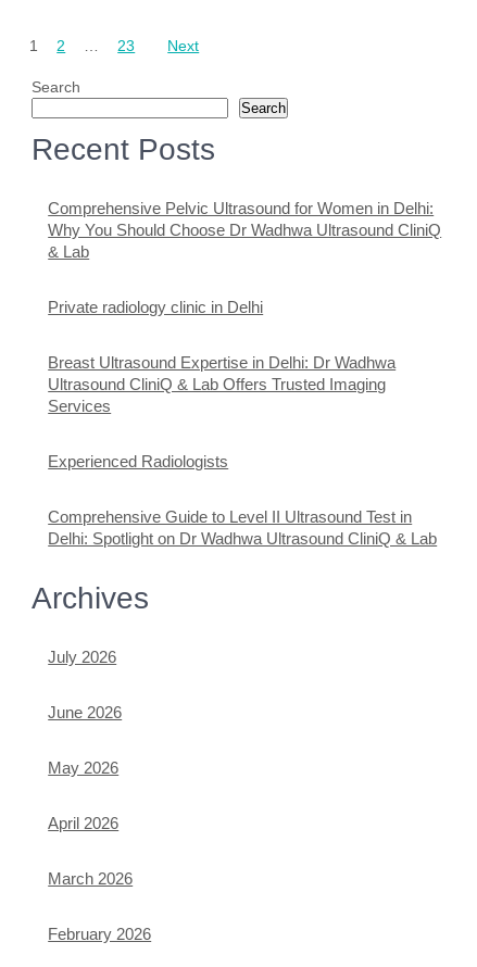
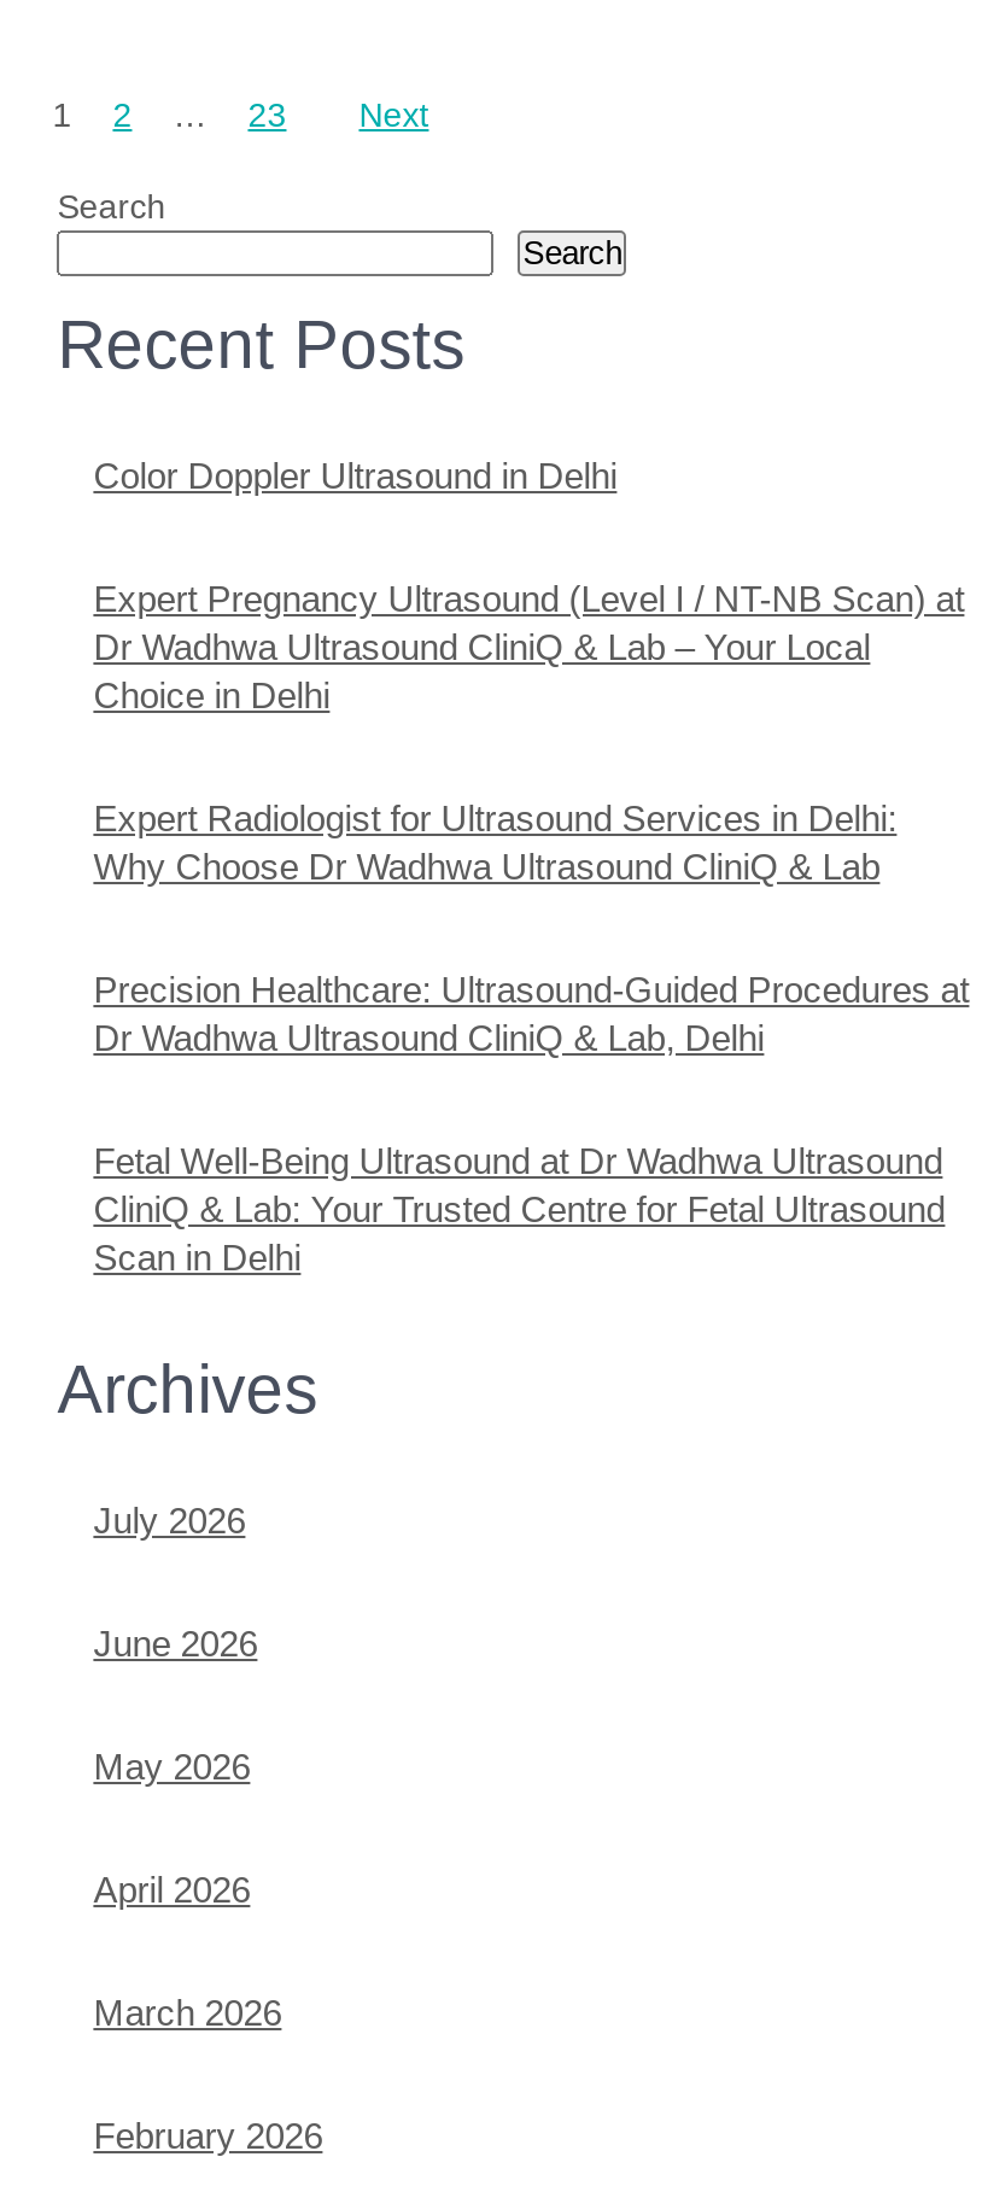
- Comprehensive Pelvic Ultrasound for Women in Delhi:
- Why You Should Choose Dr Wadhwa Ultrasound CliniQ
- & Lab
+ Color Doppler Ultrasound in Delhi

- Private radiology clinic in Delhi
+ Expert Pregnancy Ultrasound (Level I / NT-NB Scan) at
+ Dr Wadhwa Ultrasound CliniQ & Lab – Your Local
+ Choice in Delhi

- Breast Ultrasound Expertise in Delhi: Dr Wadhwa
- Ultrasound CliniQ & Lab Offers Trusted Imaging
- Services
+ Expert Radiologist for Ultrasound Services in Delhi:
+ Why Choose Dr Wadhwa Ultrasound CliniQ & Lab

- Experienced Radiologists
+ Precision Healthcare: Ultrasound-Guided Procedures at
+ Dr Wadhwa Ultrasound CliniQ & Lab, Delhi

- Comprehensive Guide to Level II Ultrasound Test in
- Delhi: Spotlight on Dr Wadhwa Ultrasound CliniQ & Lab
+ Fetal Well-Being Ultrasound at Dr Wadhwa Ultrasound
+ CliniQ & Lab: Your Trusted Centre for Fetal Ultrasound
+ Scan in Delhi
